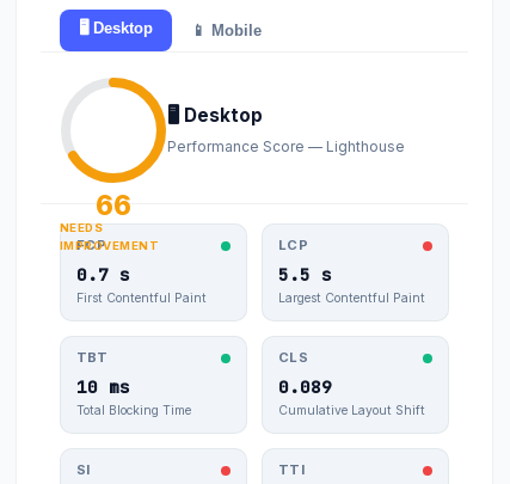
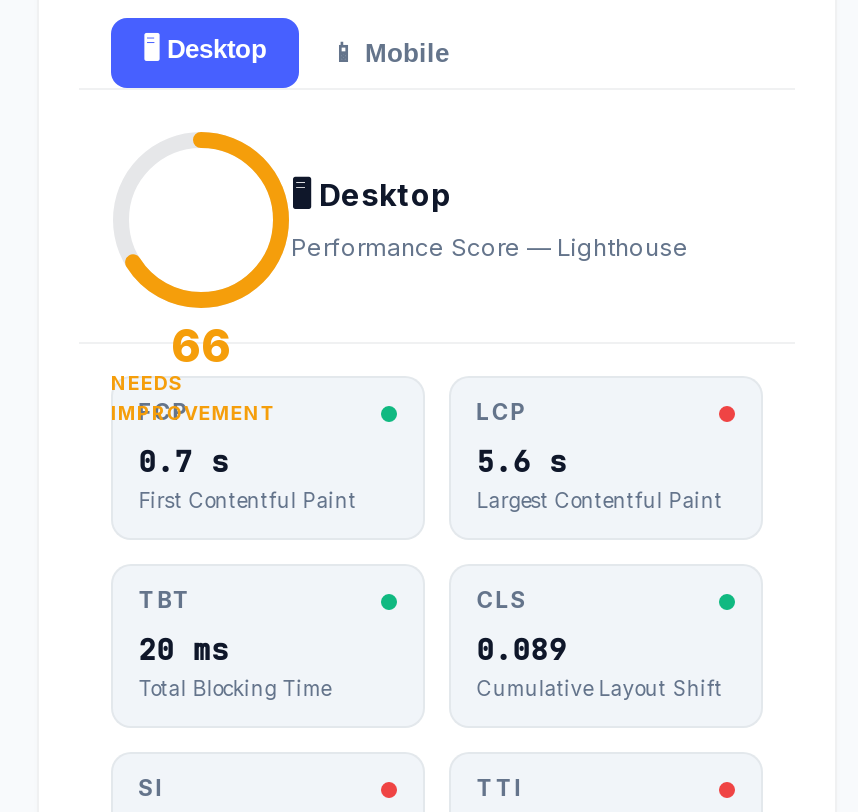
- 5.5 s
+ 5.6 s

- 10 ms
+ 20 ms
